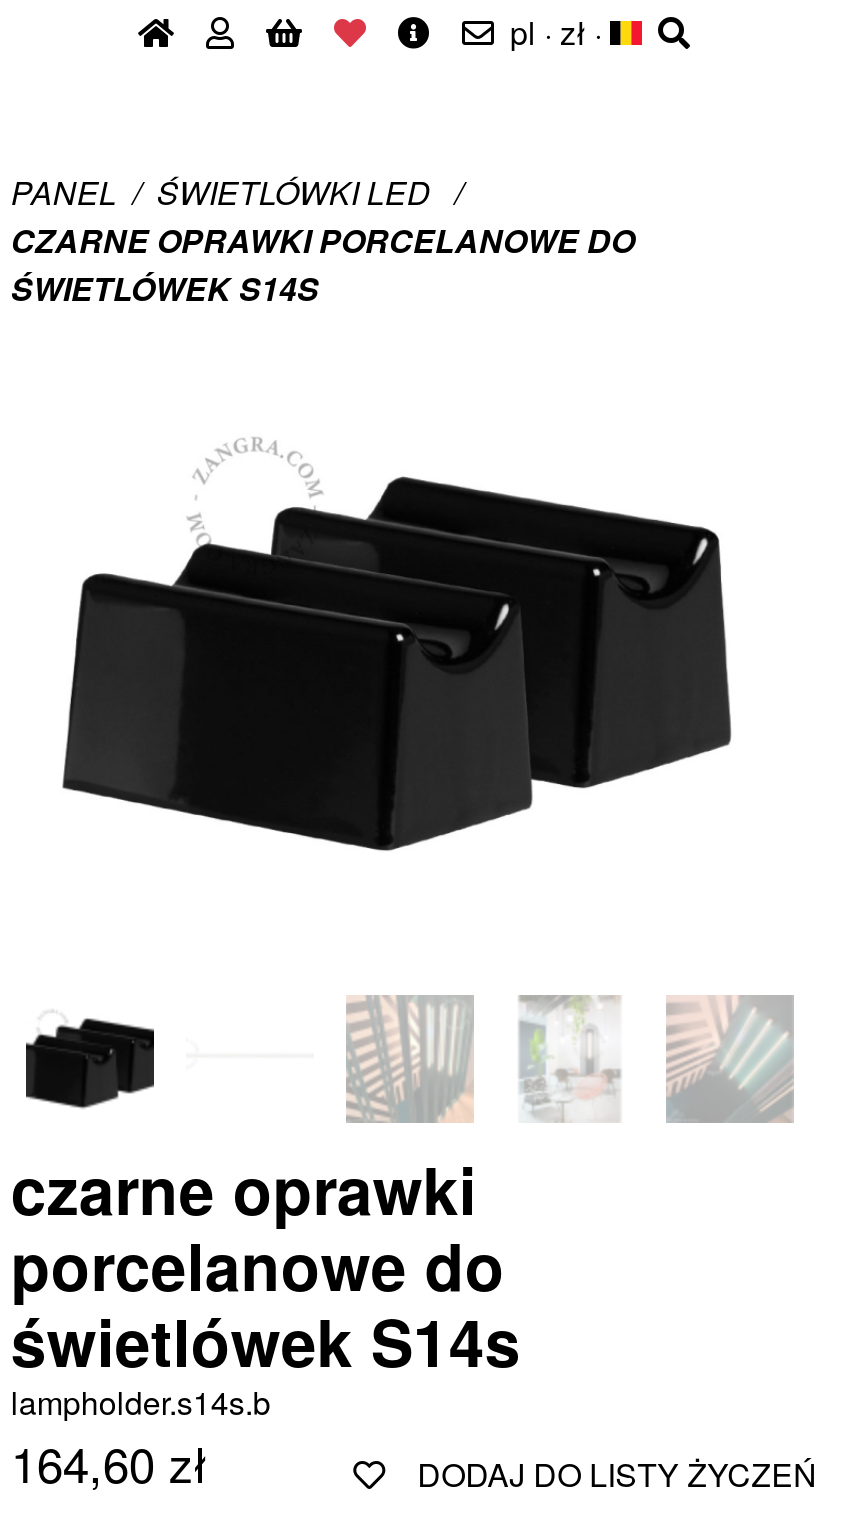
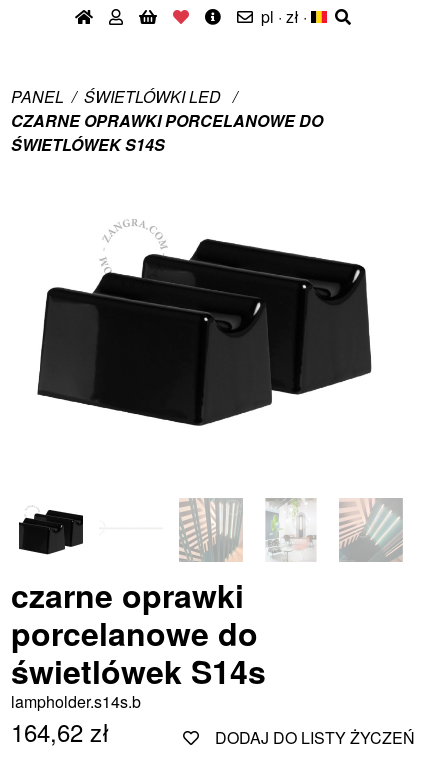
- 164,60 zł
+ 164,62 zł
